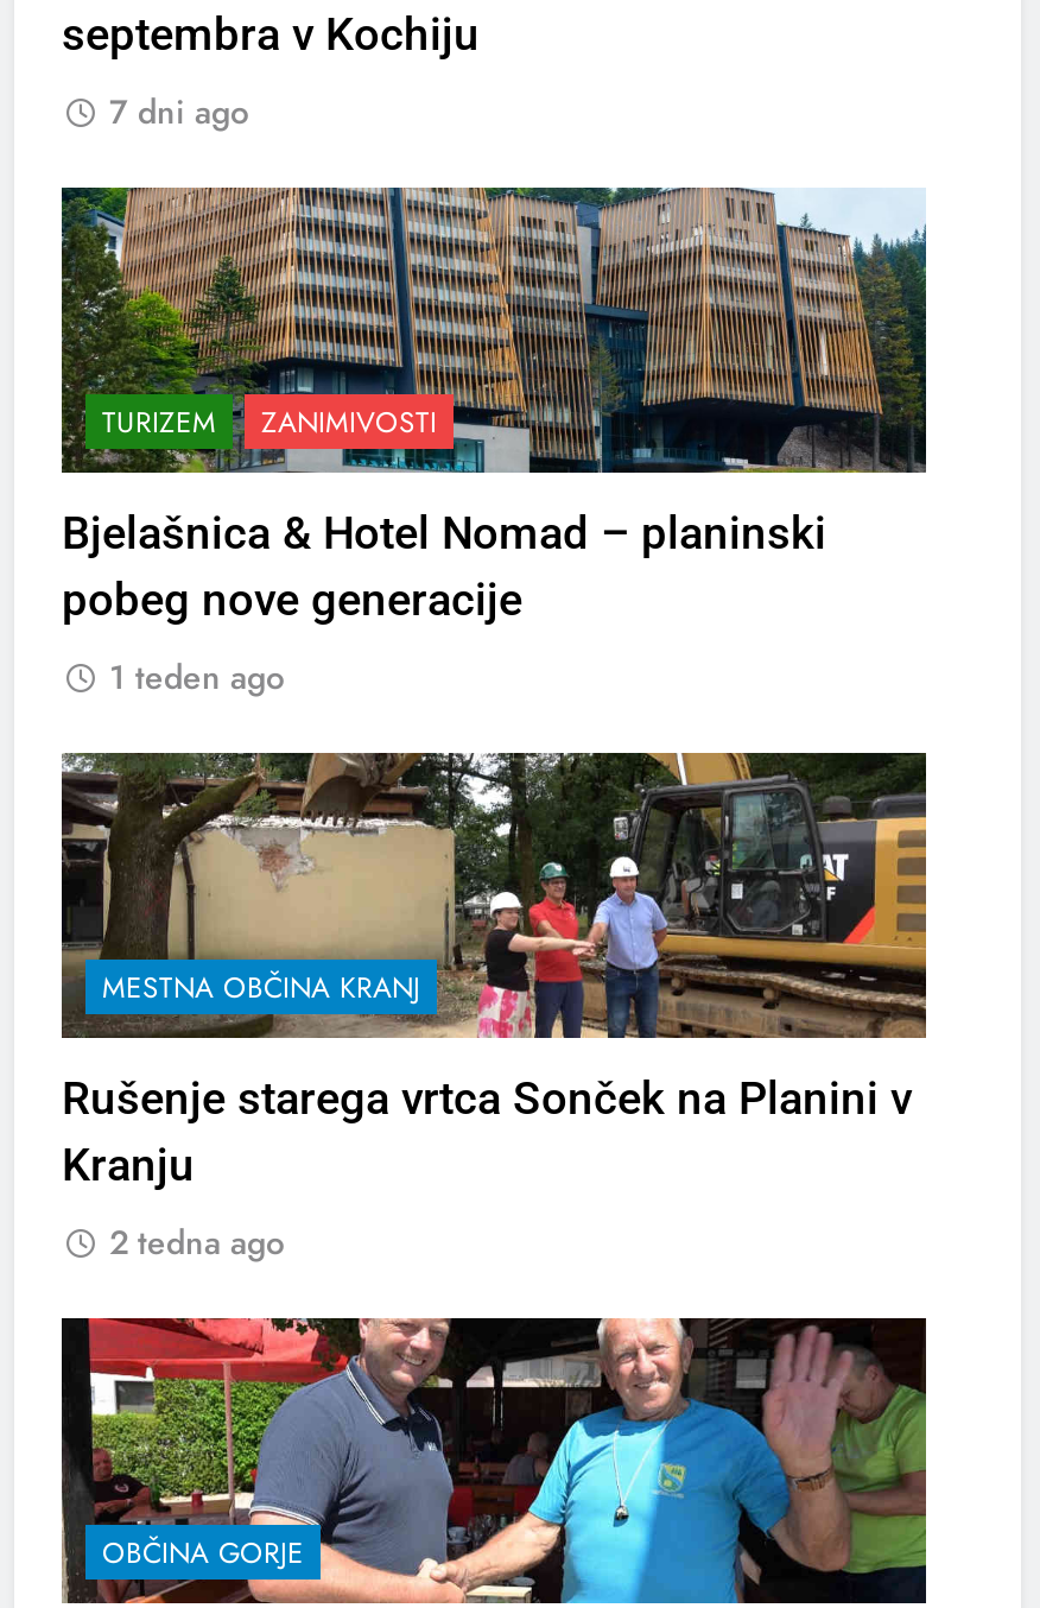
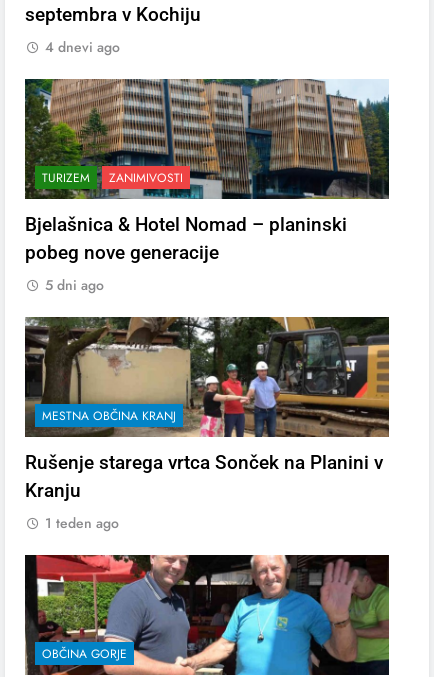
- 7 dni ago
+ 4 dnevi ago

- 1 teden ago
+ 5 dni ago

- 2 tedna ago
+ 1 teden ago
